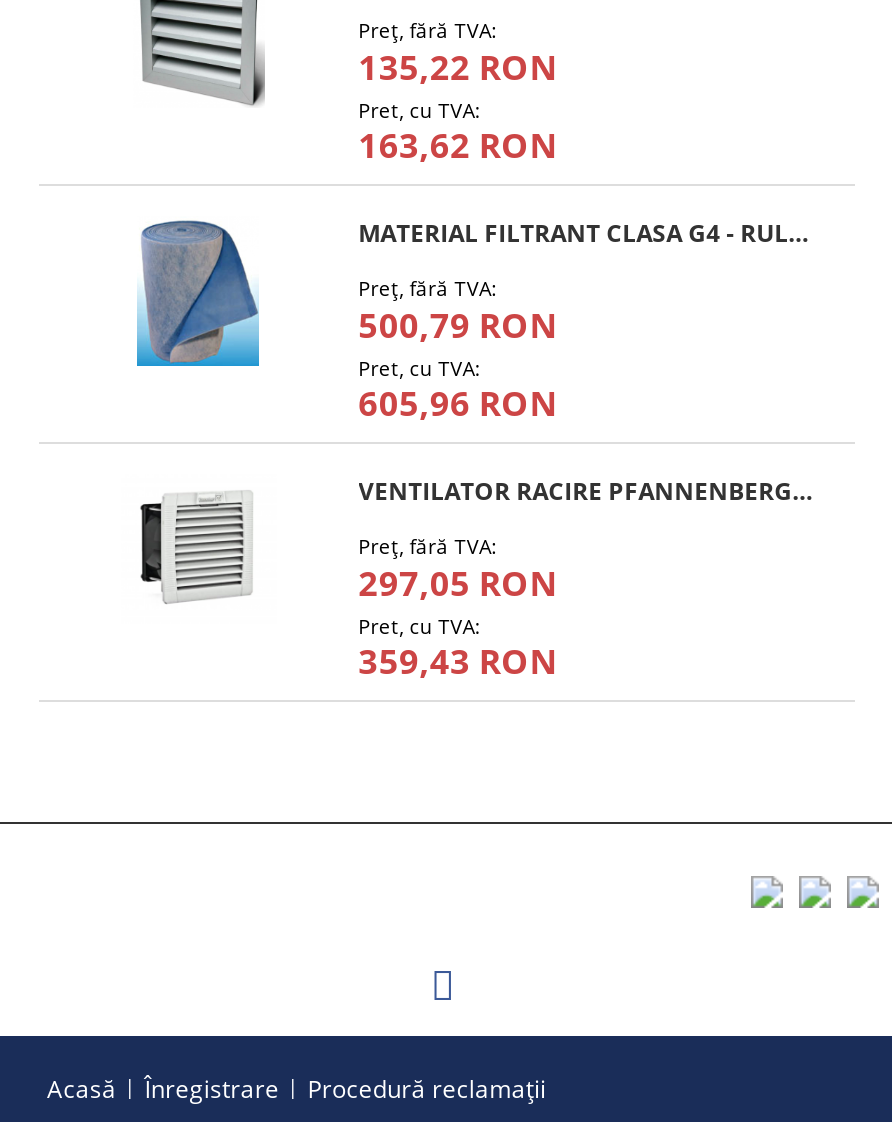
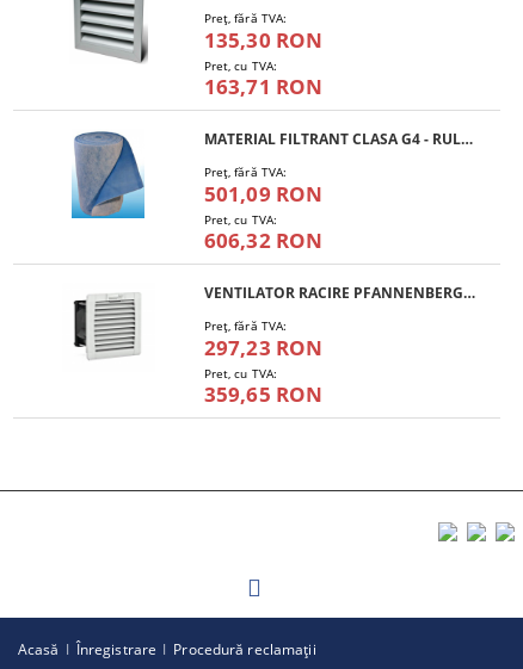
- 135,22 RON
+ 135,30 RON

- 163,62 RON
+ 163,71 RON

- 500,79 RON
+ 501,09 RON

- 605,96 RON
+ 606,32 RON

- 297,05 RON
+ 297,23 RON

- 359,43 RON
+ 359,65 RON
